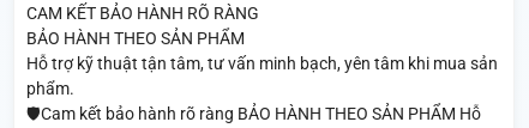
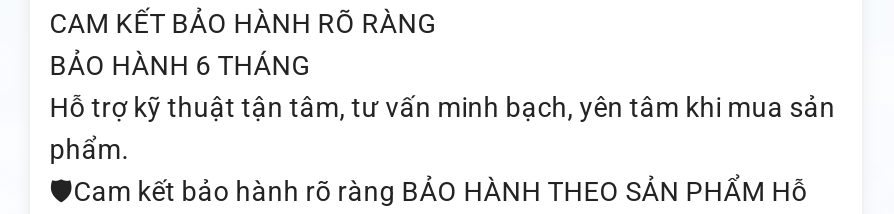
- BẢO HÀNH THEO SẢN PHẨM
+ BẢO HÀNH 6 THÁNG
